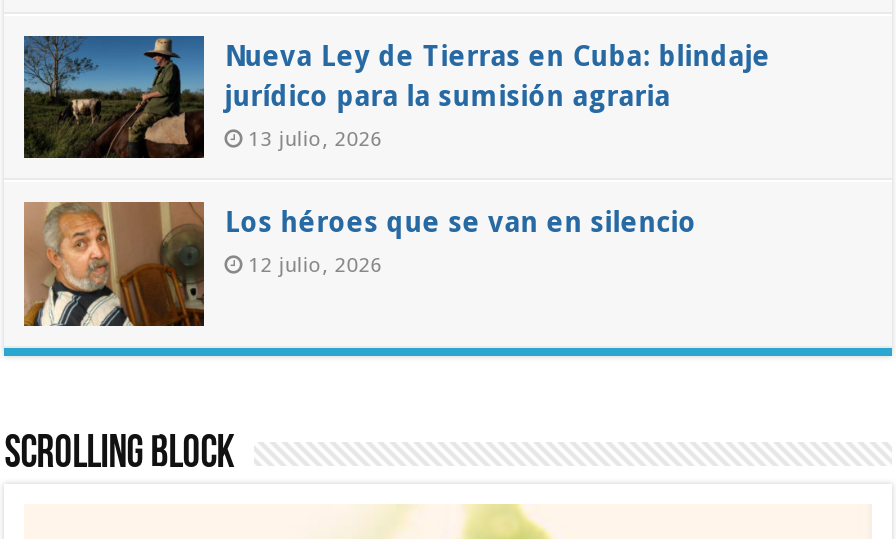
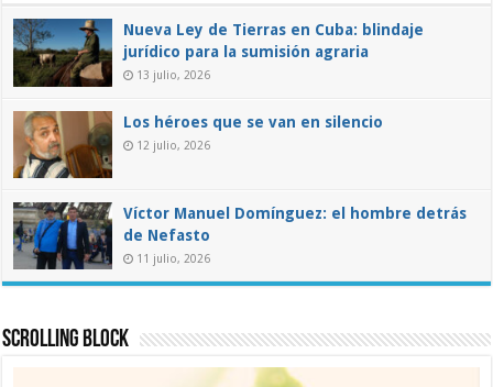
+ [image]
+ Víctor Manuel Domínguez: el hombre detrás
+ de Nefasto
+ 11 julio, 2026
